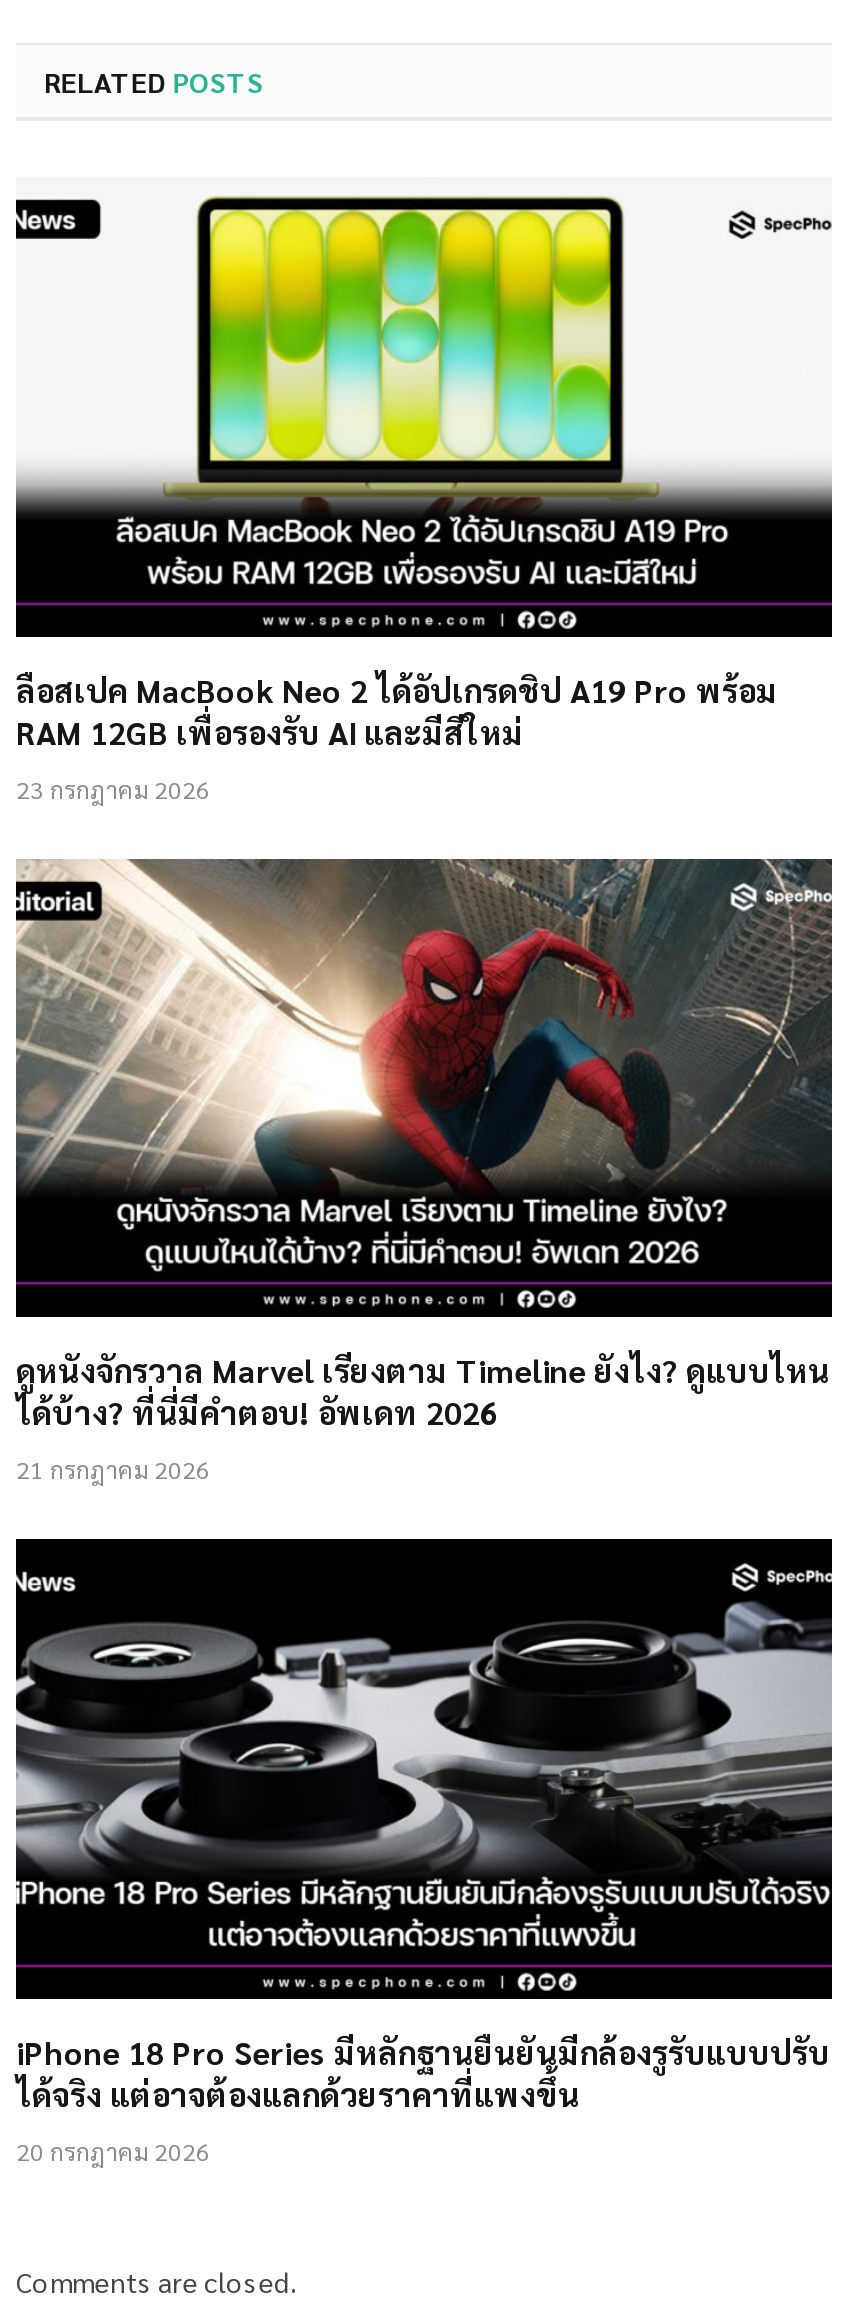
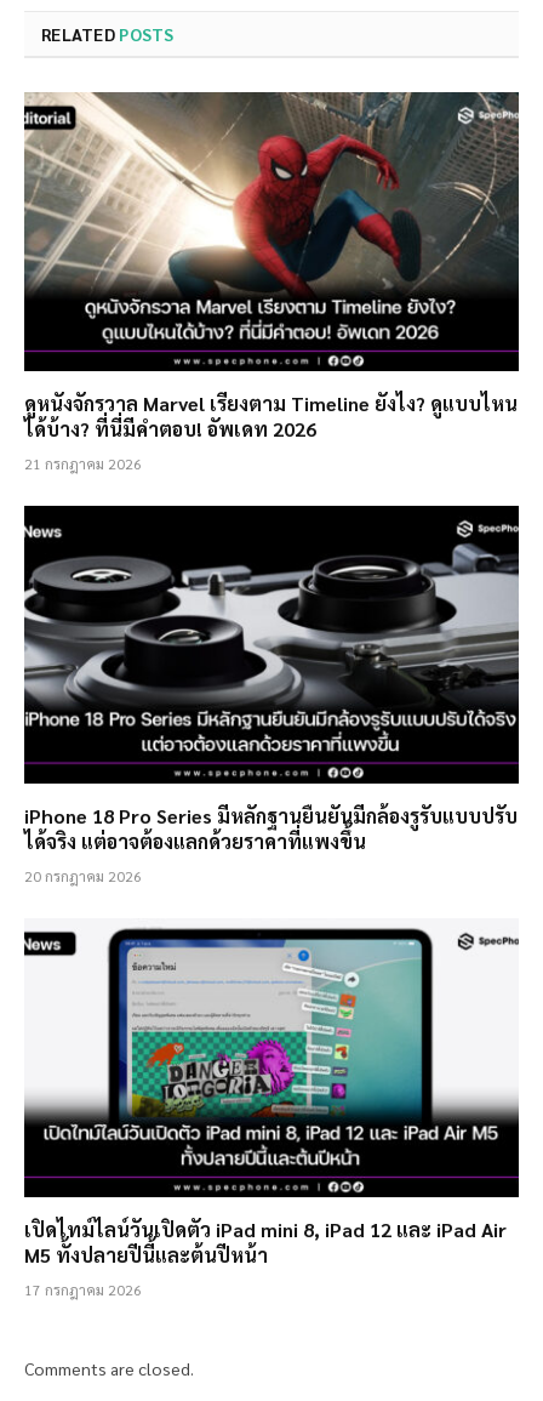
- [image]
- ลือสเปค MacBook Neo 2 ได้อัปเกรดชิป A19 Pro พร้อม
- RAM 12GB เพื่อรองรับ AI และมีสีใหม่
- 23 กรกฎาคม 2026

moved up: [image]

moved up: [image] | ได้บ้าง? ที่นี่มีคำตอบ! อัพเดท 2026 | 21 กรกฎาคม 2026 | iPhone 18 Pro Series มีหลักฐานยืนยันมีกล้องรูรับแบบปรับ | ได้จริง แต่อาจต้องแลกด้วยราคาที่แพงขึ้น | 20 กรกฎาคม 2026

+ [image]

+ เปิดไทม์ไลน์วันเปิดตัว iPad mini 8, iPad 12 และ iPad Air
+ M5 ทั้งปลายปีนี้และต้นปีหน้า
+ 17 กรกฎาคม 2026
